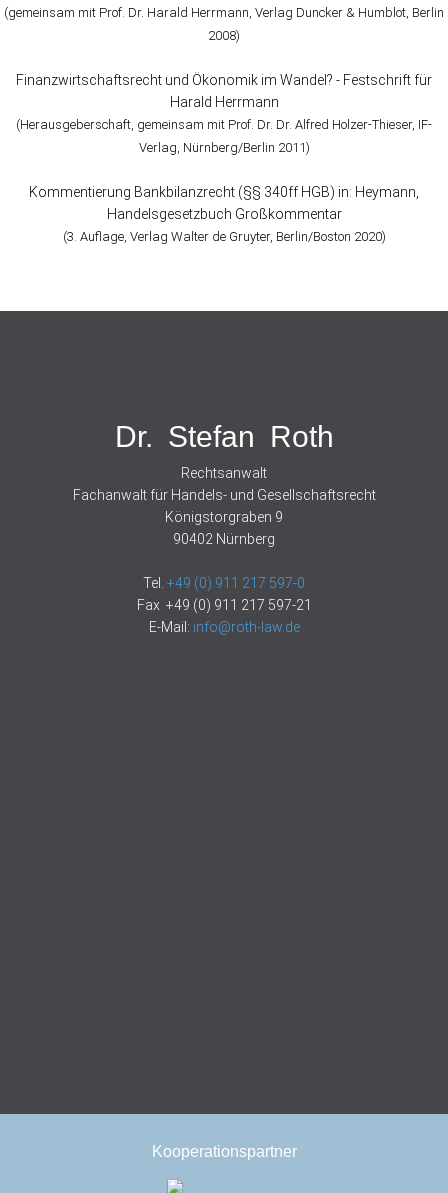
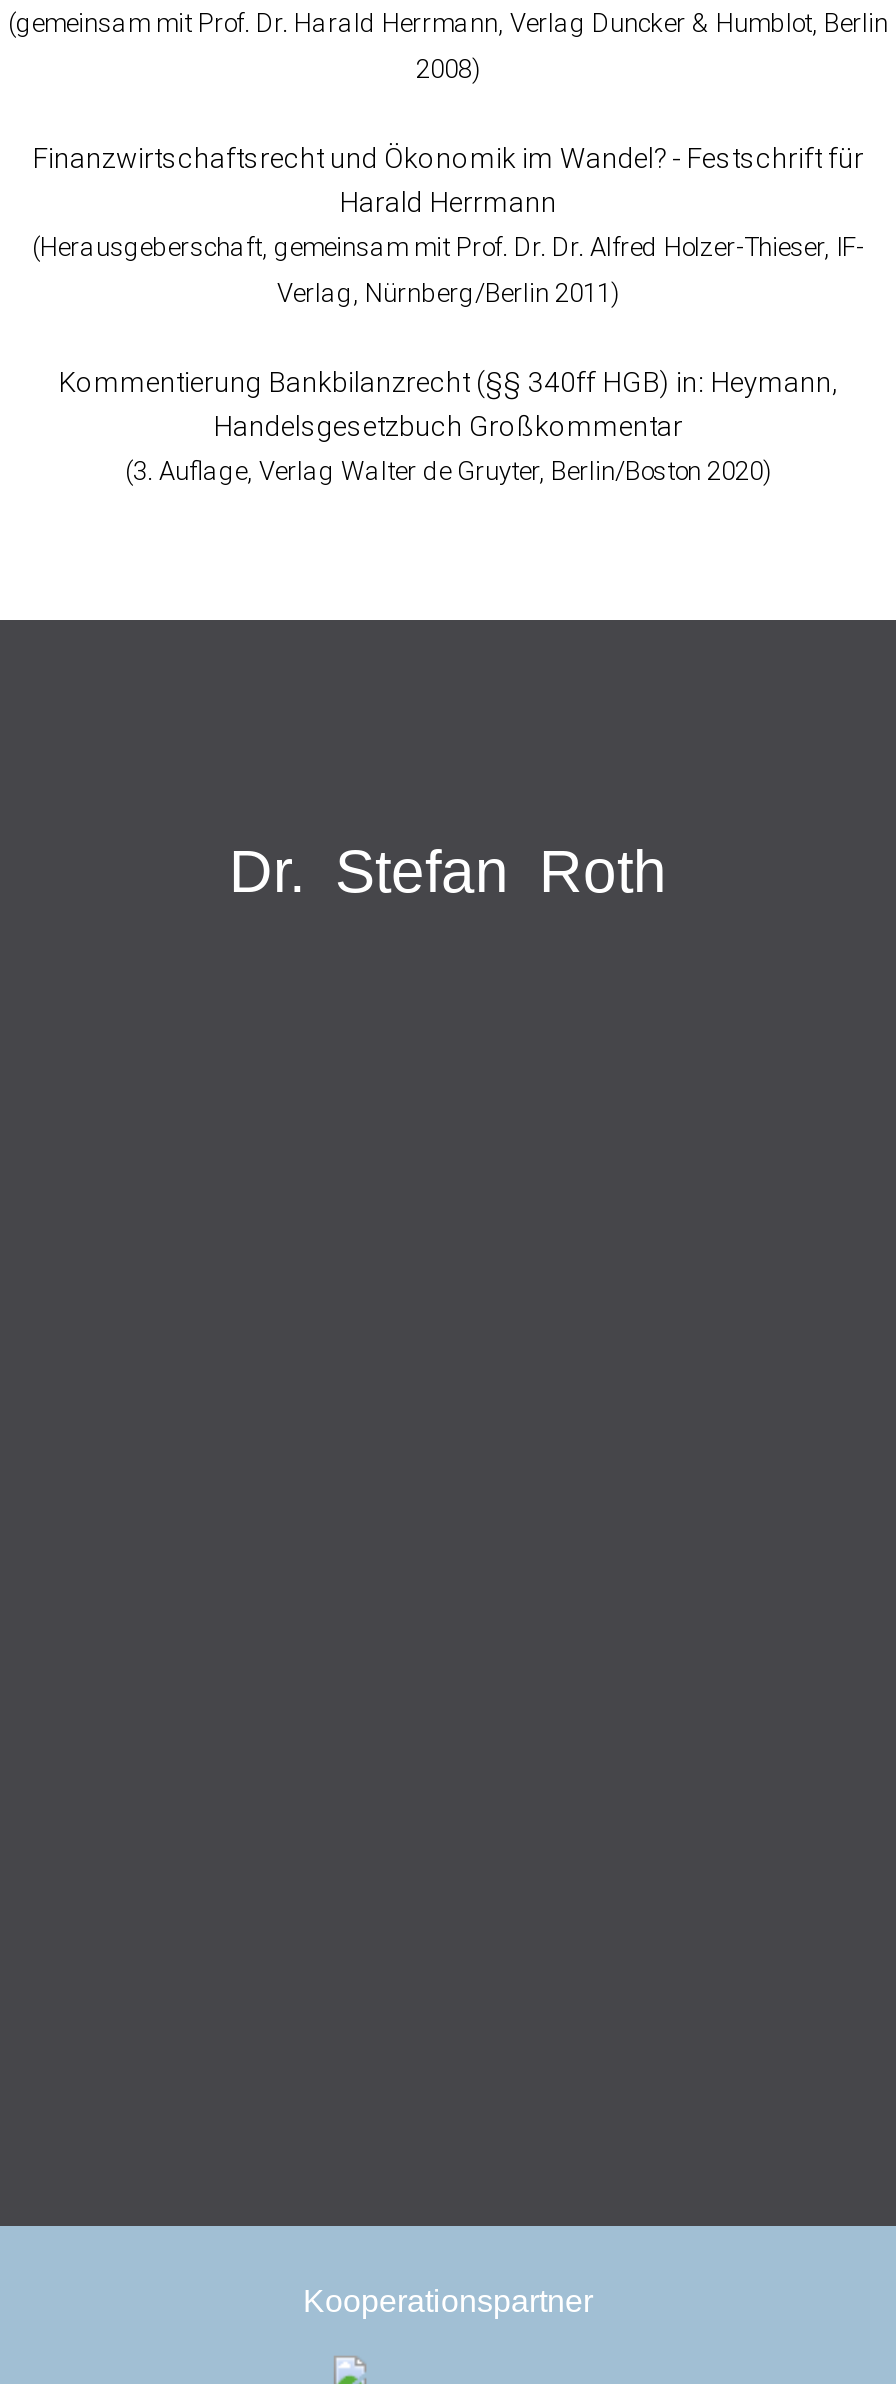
- Rechtsanwalt
- Fachanwalt für Handels- und Gesellschaftsrecht
- Königstorgraben 9
- 90402 Nürnberg
- Tel. +49 (0) 911 217 597-0
- Fax +49 (0) 911 217 597-21
- E-Mail: info@roth-law.de
